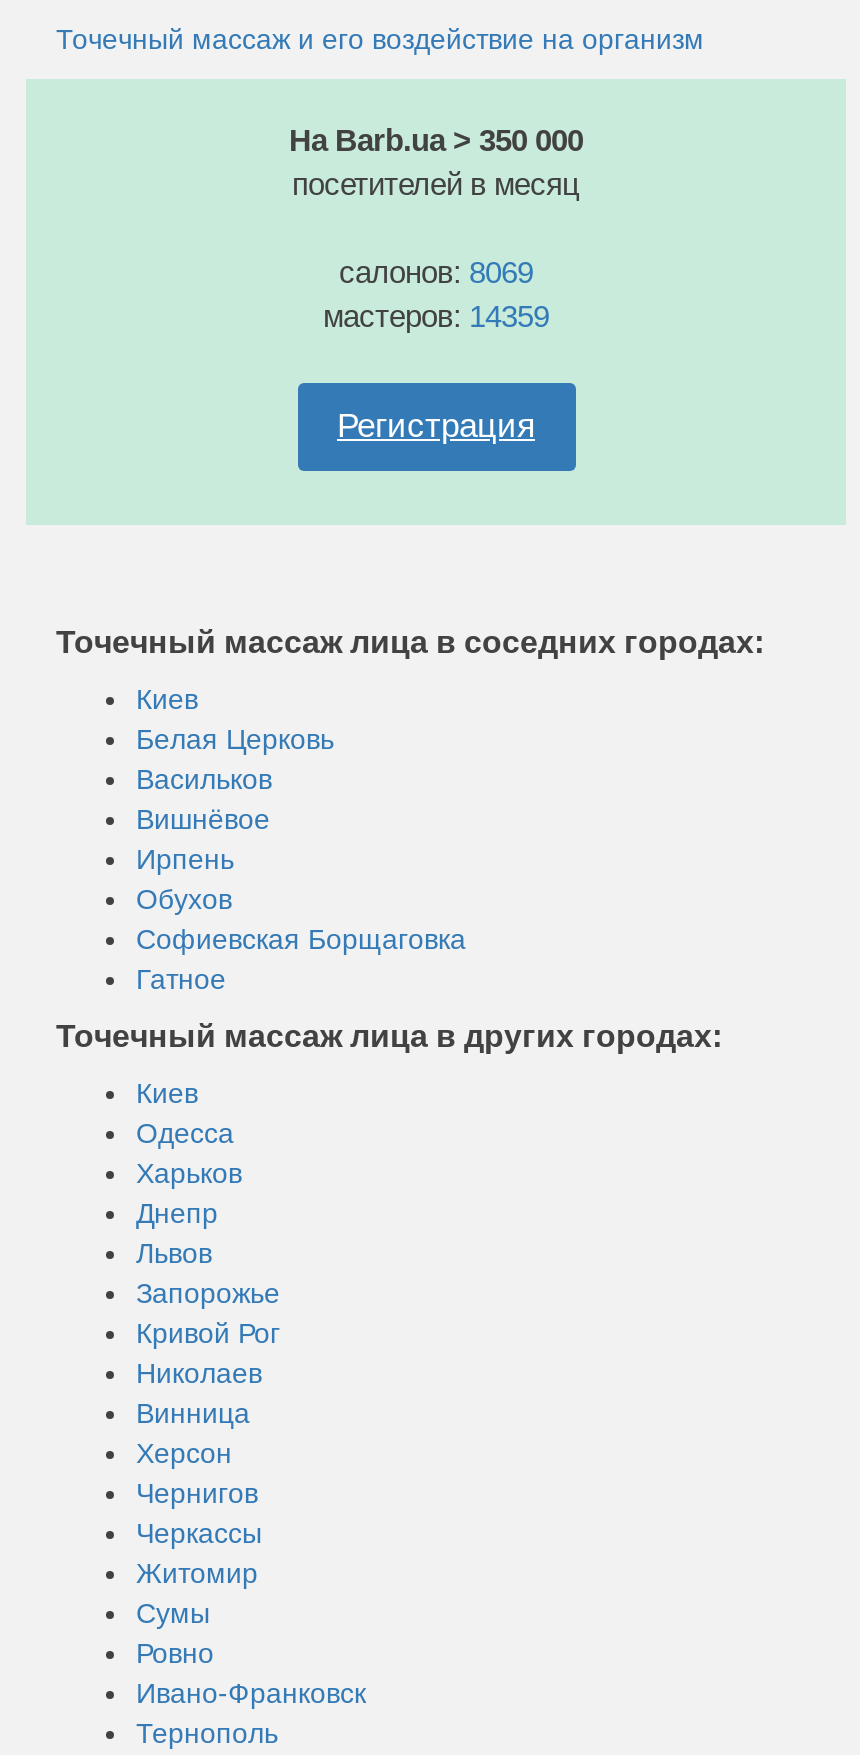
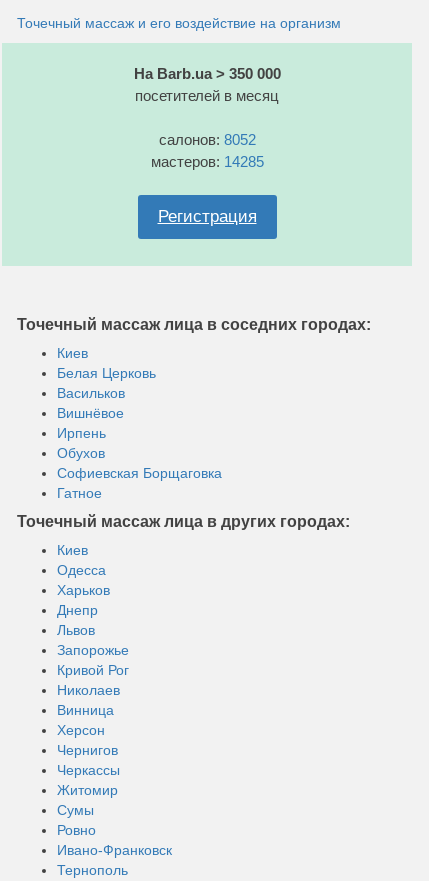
- салонов: 8069
+ салонов: 8052

- мастеров: 14359
+ мастеров: 14285
